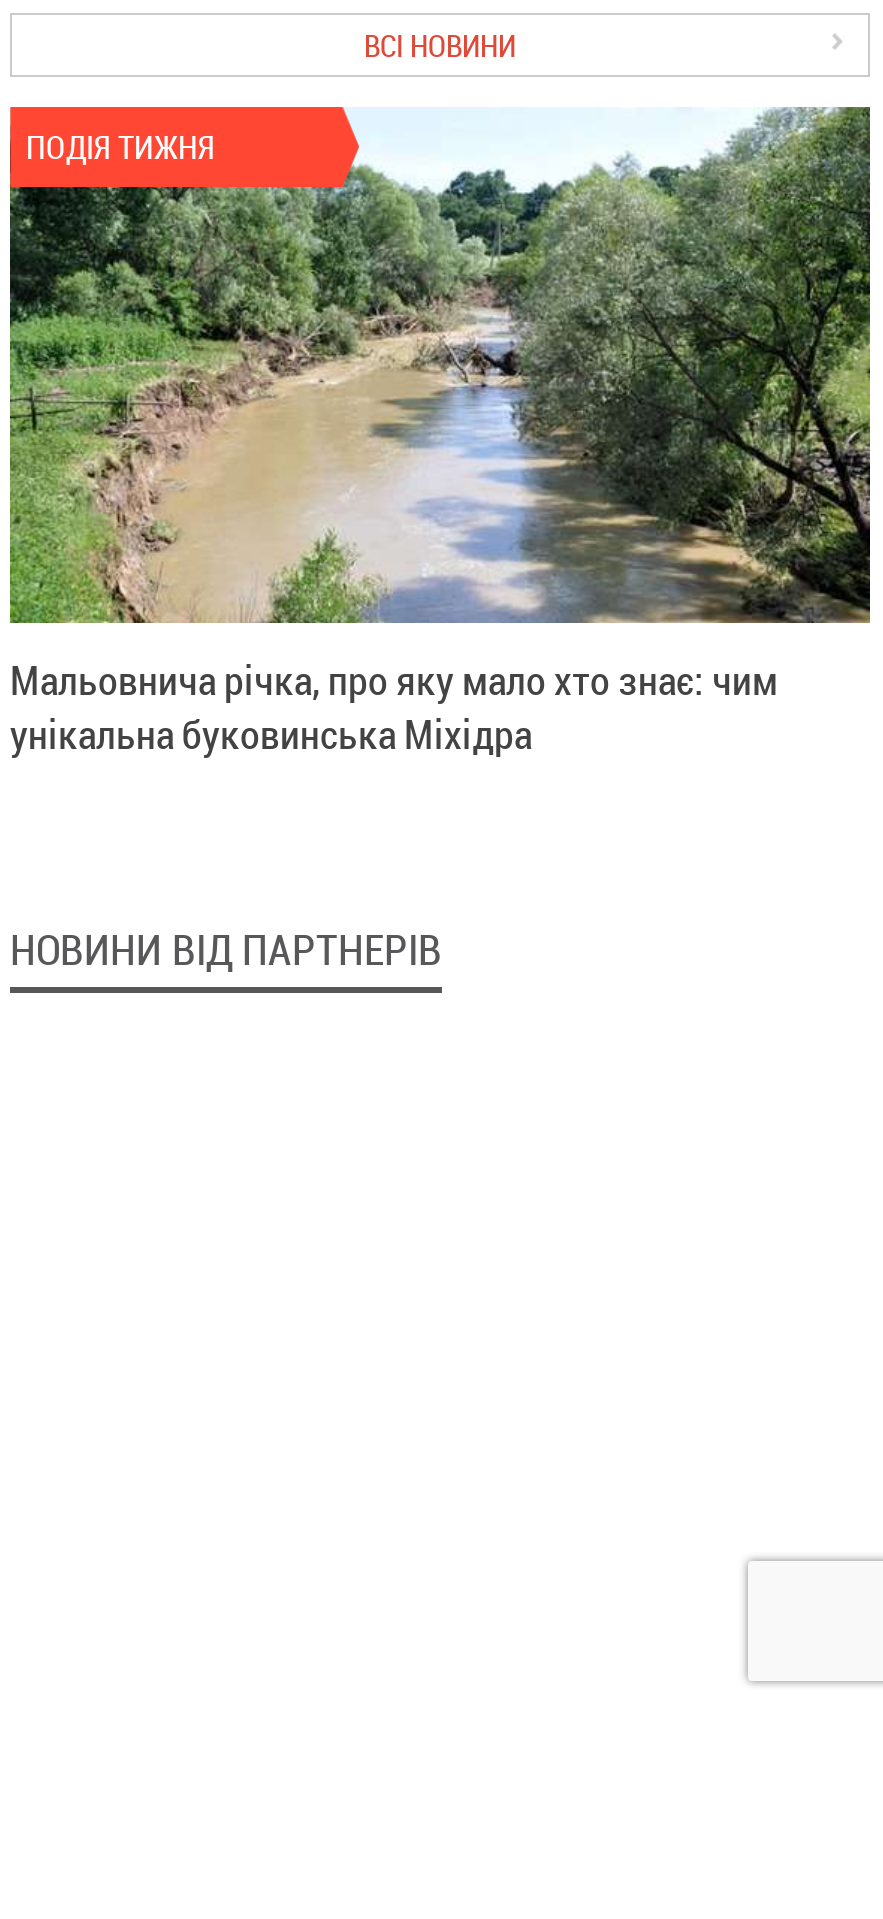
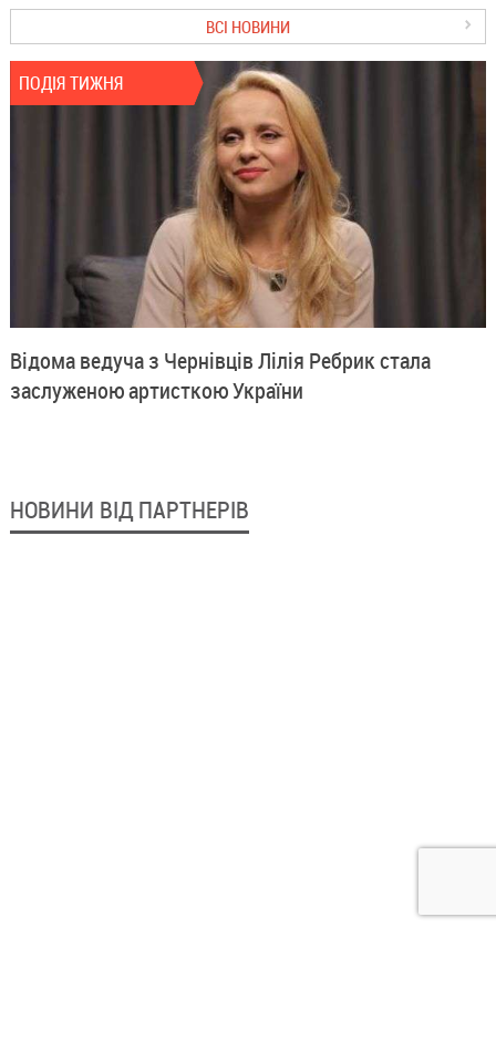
- [image]
- Мальовнича річка, про яку мало хто знає: чим
- унікальна буковинська Міхідра
+ [image]
+ Відома ведуча з Чернівців Лілія Ребрик стала
+ заслуженою артисткою України
